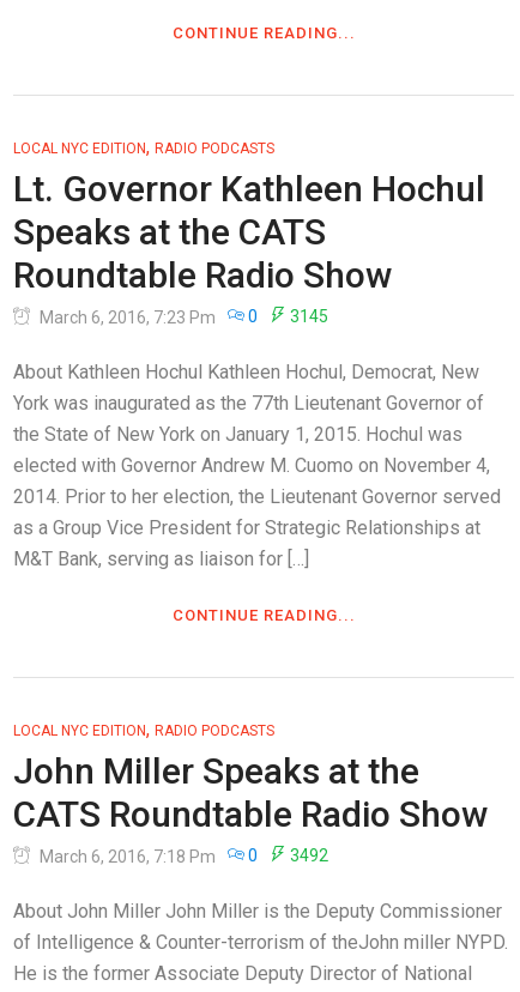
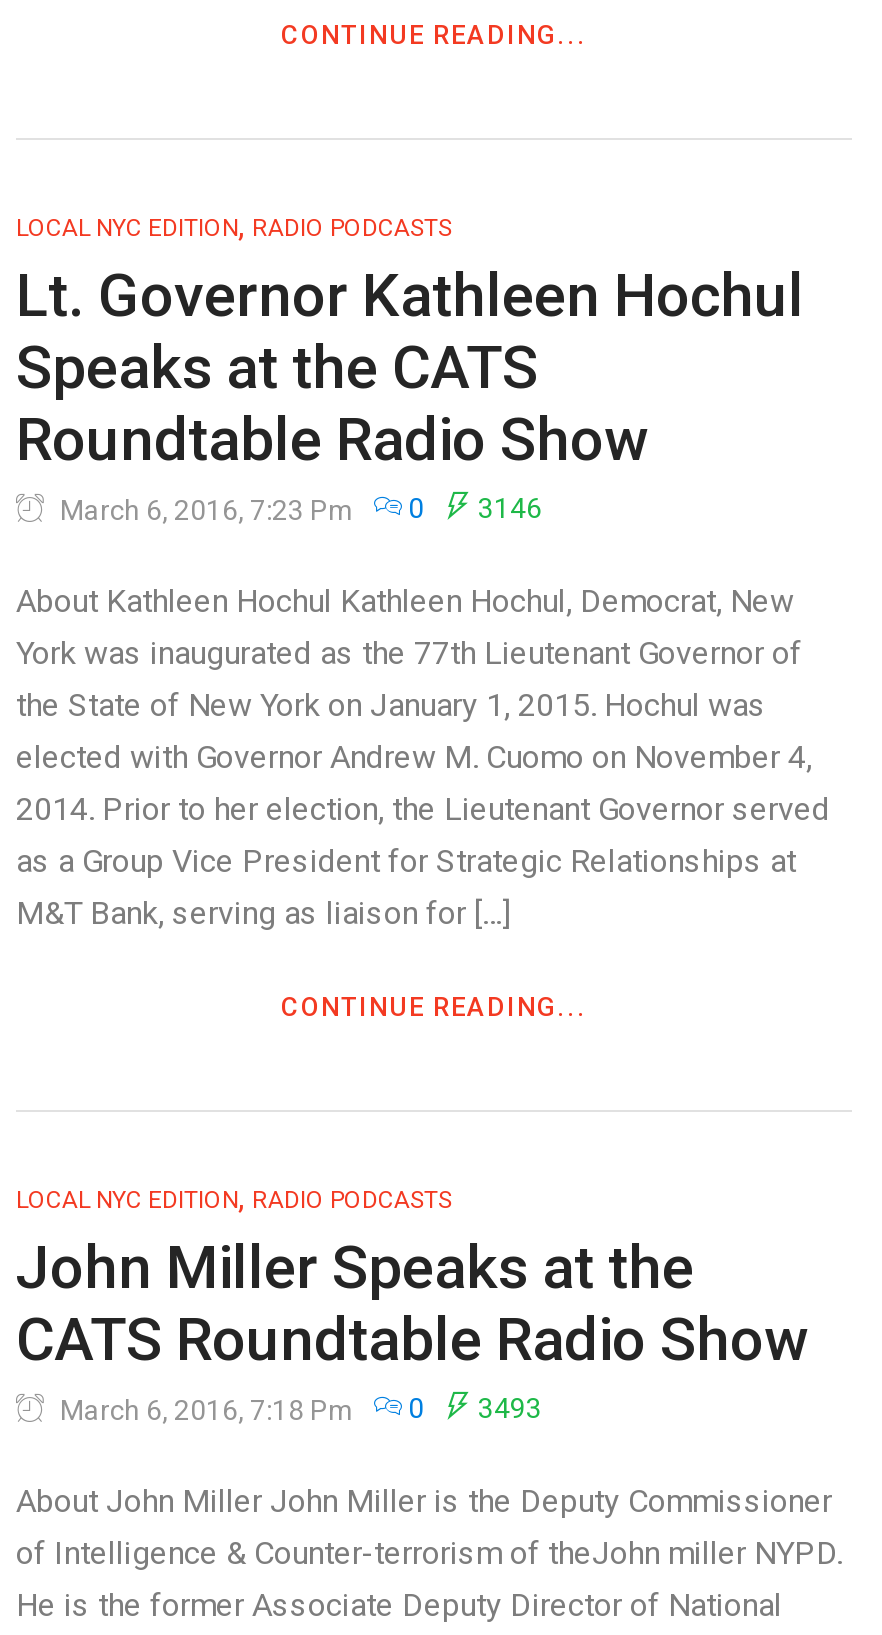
- March 6, 2016, 7:23 Pm 0 3145
+ March 6, 2016, 7:23 Pm 0 3146

- March 6, 2016, 7:18 Pm 0 3492
+ March 6, 2016, 7:18 Pm 0 3493
